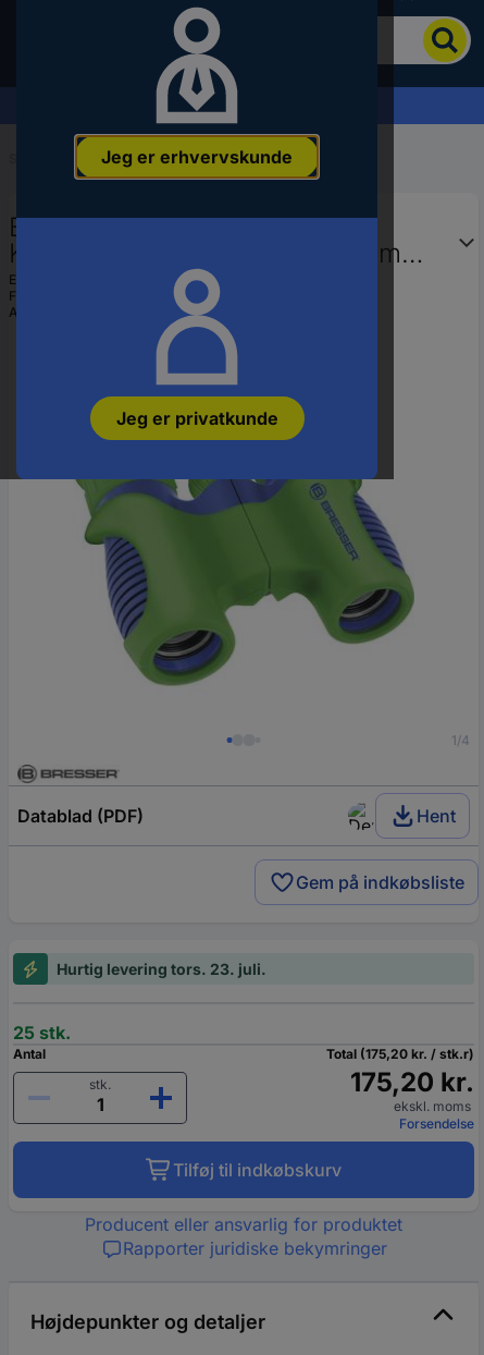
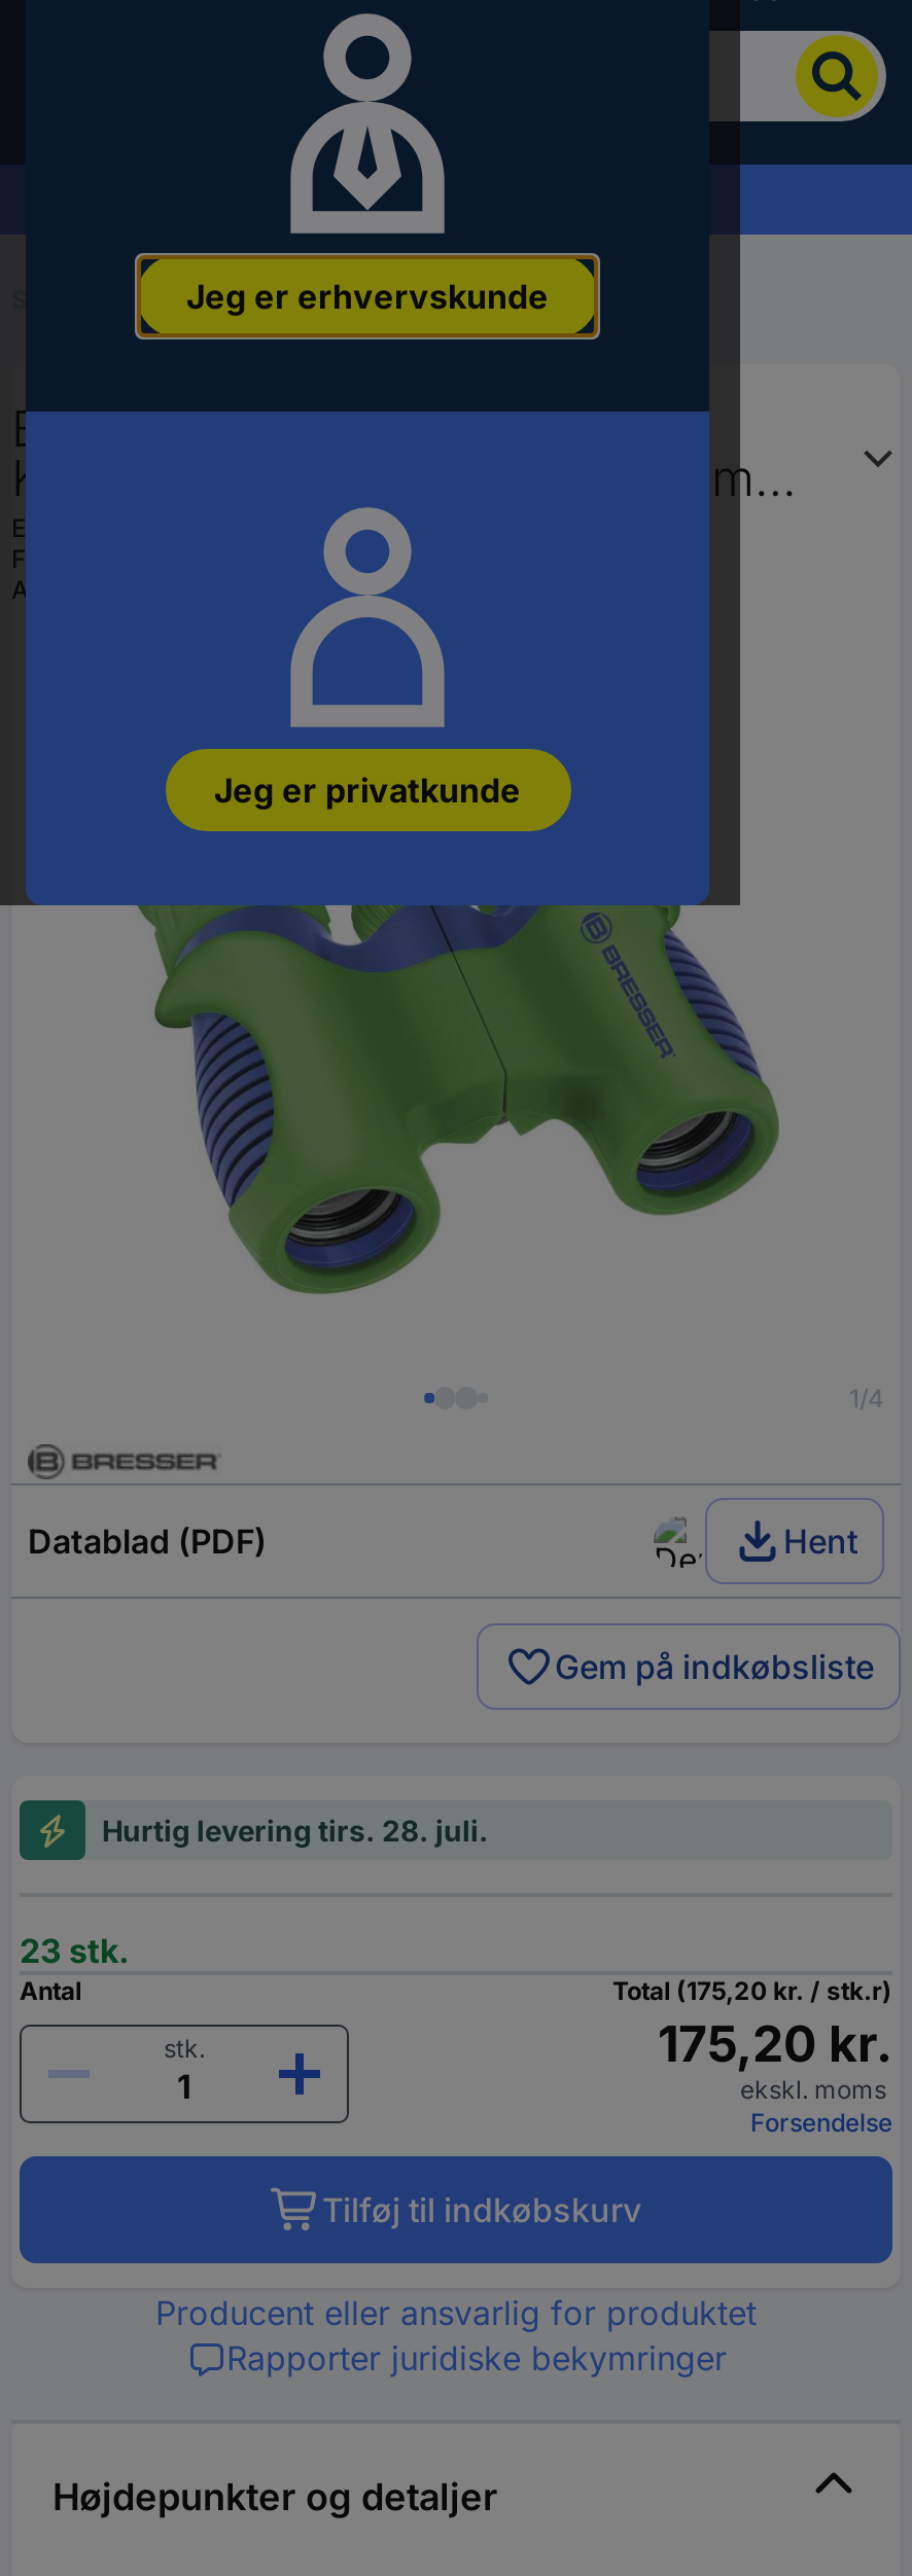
- Hurtig levering tors. 23. juli.
+ Hurtig levering tirs. 28. juli.

- 25 stk.
+ 23 stk.
